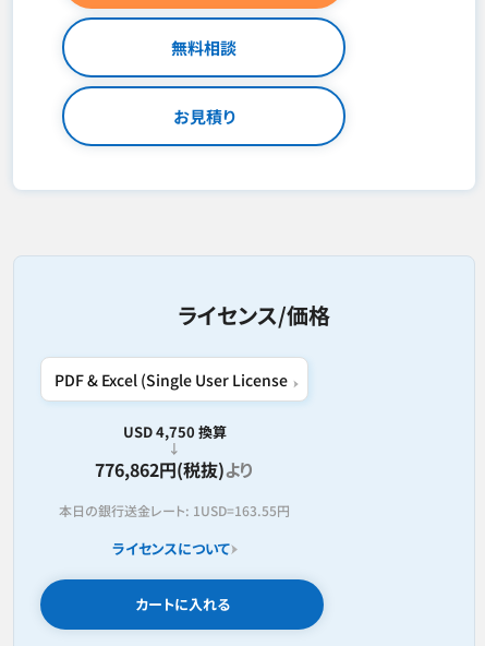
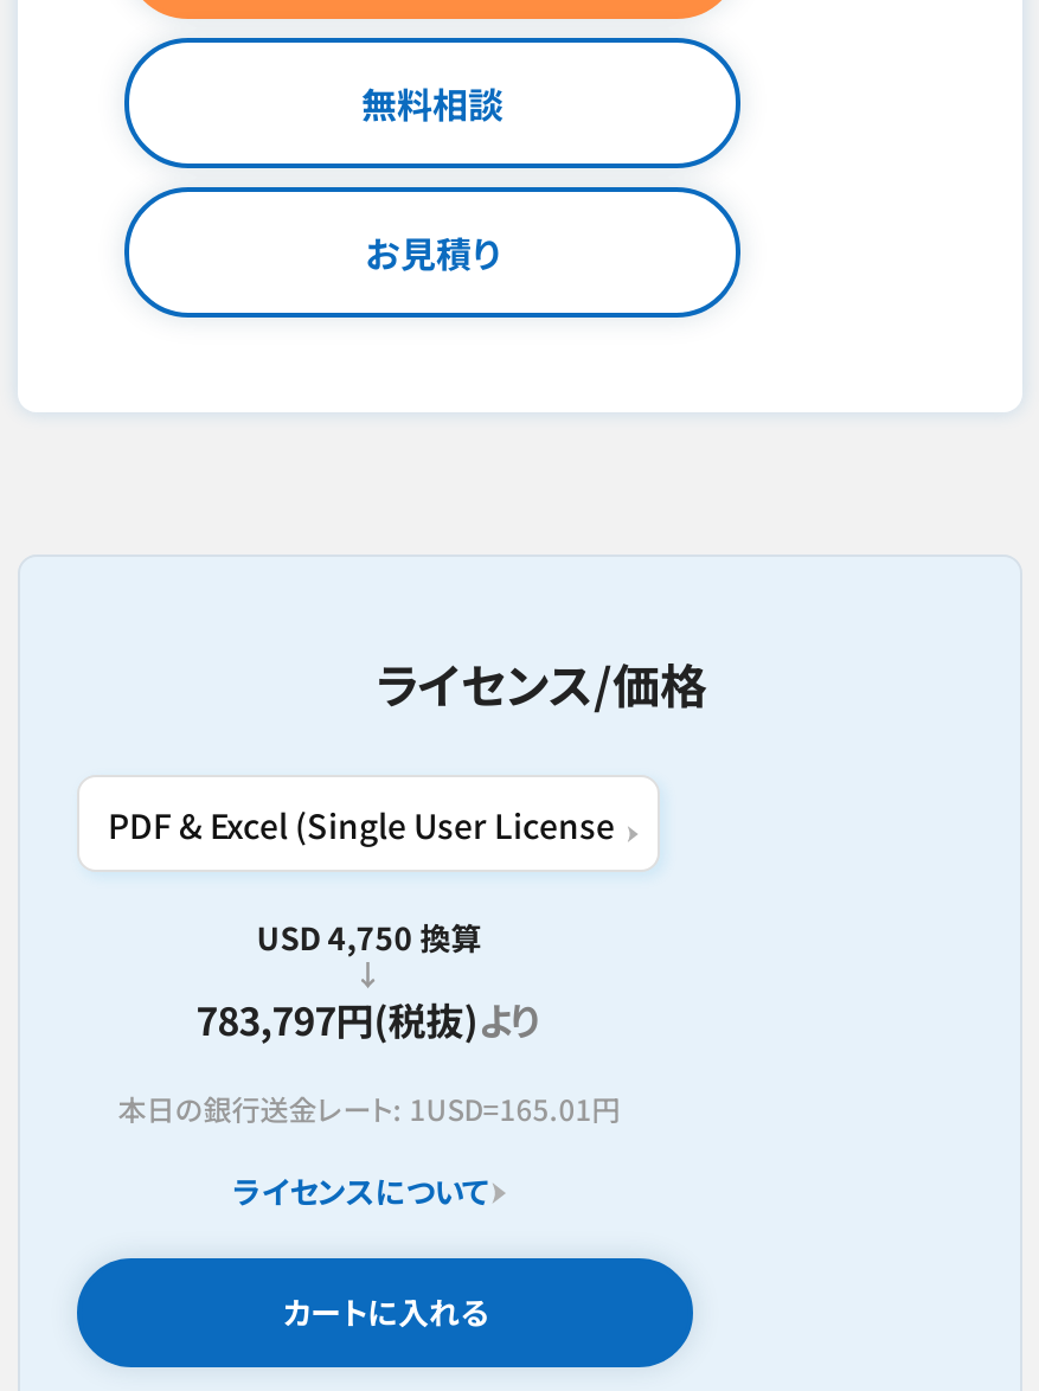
- 776,862円(税抜)より
+ 783,797円(税抜)より

- 本日の銀行送金レート: 1USD=163.55円
+ 本日の銀行送金レート: 1USD=165.01円
